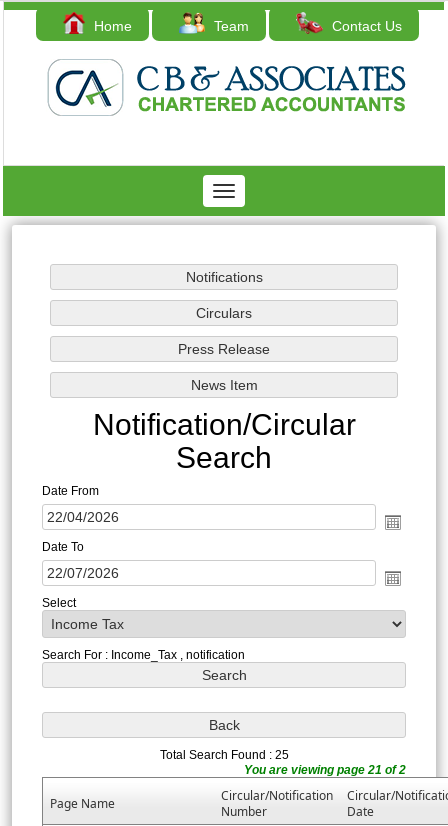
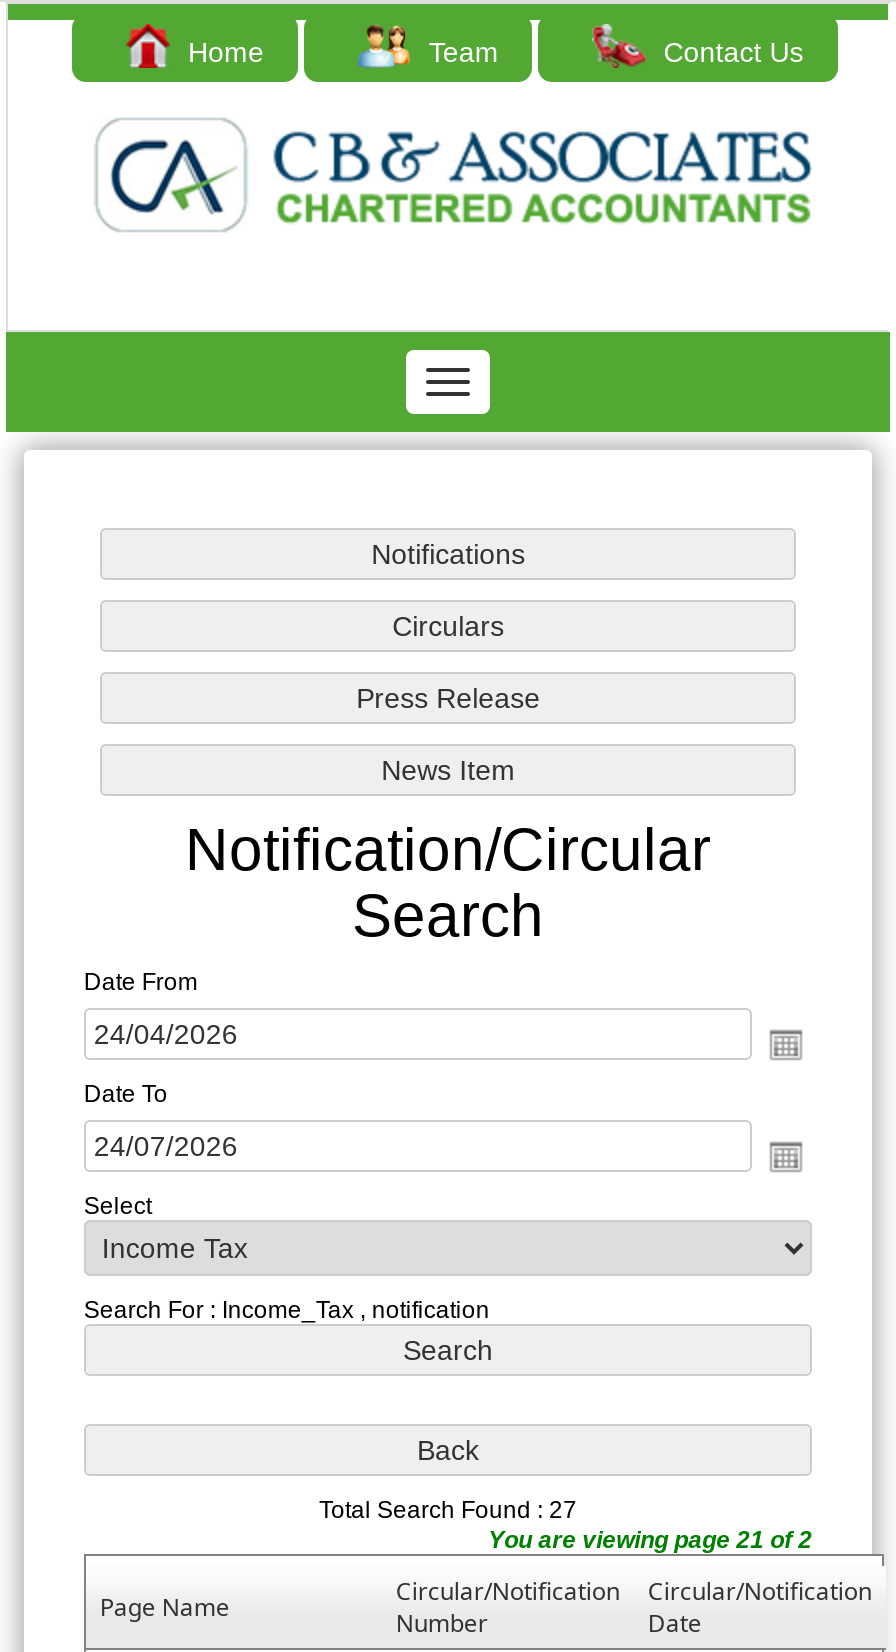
- Total Search Found : 25
+ Total Search Found : 27
